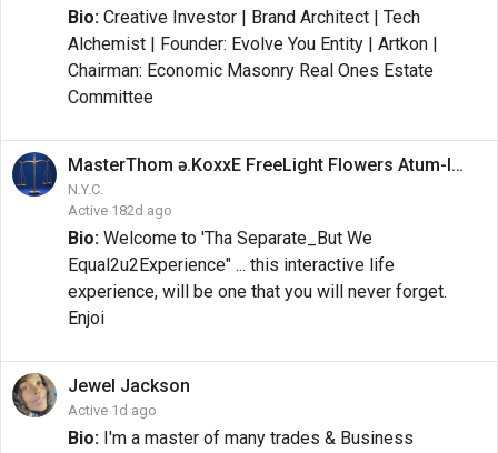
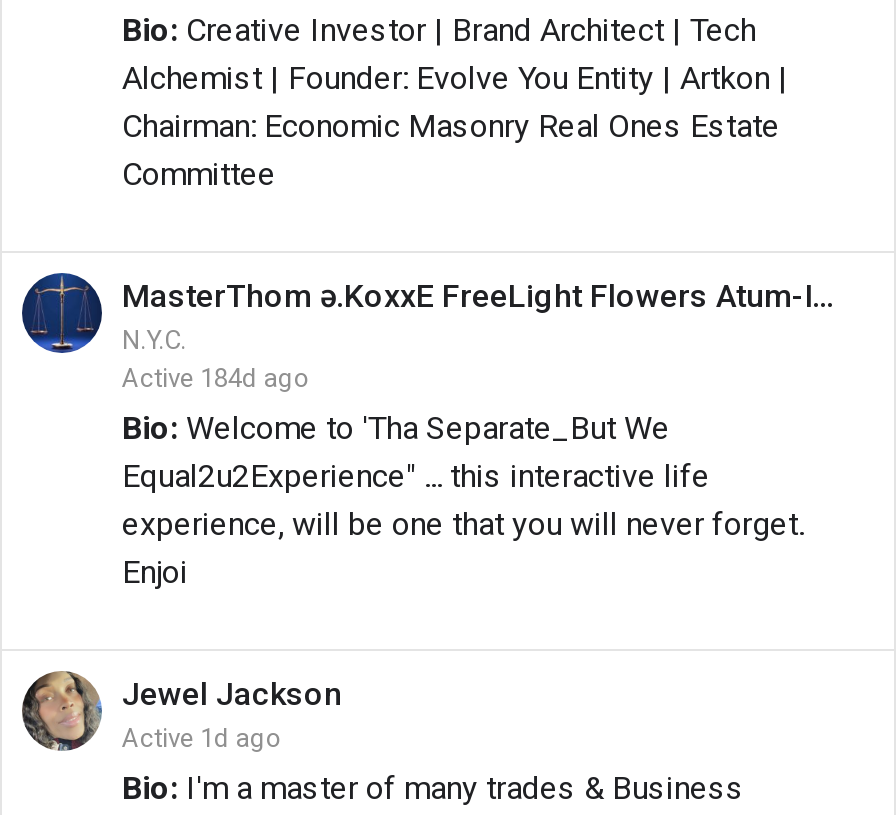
- Active 182d ago
+ Active 184d ago
